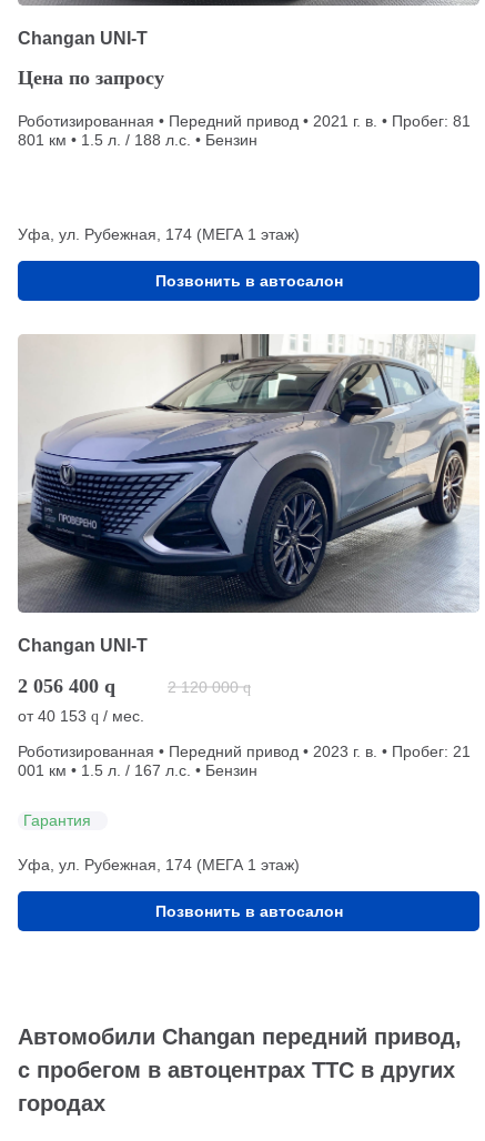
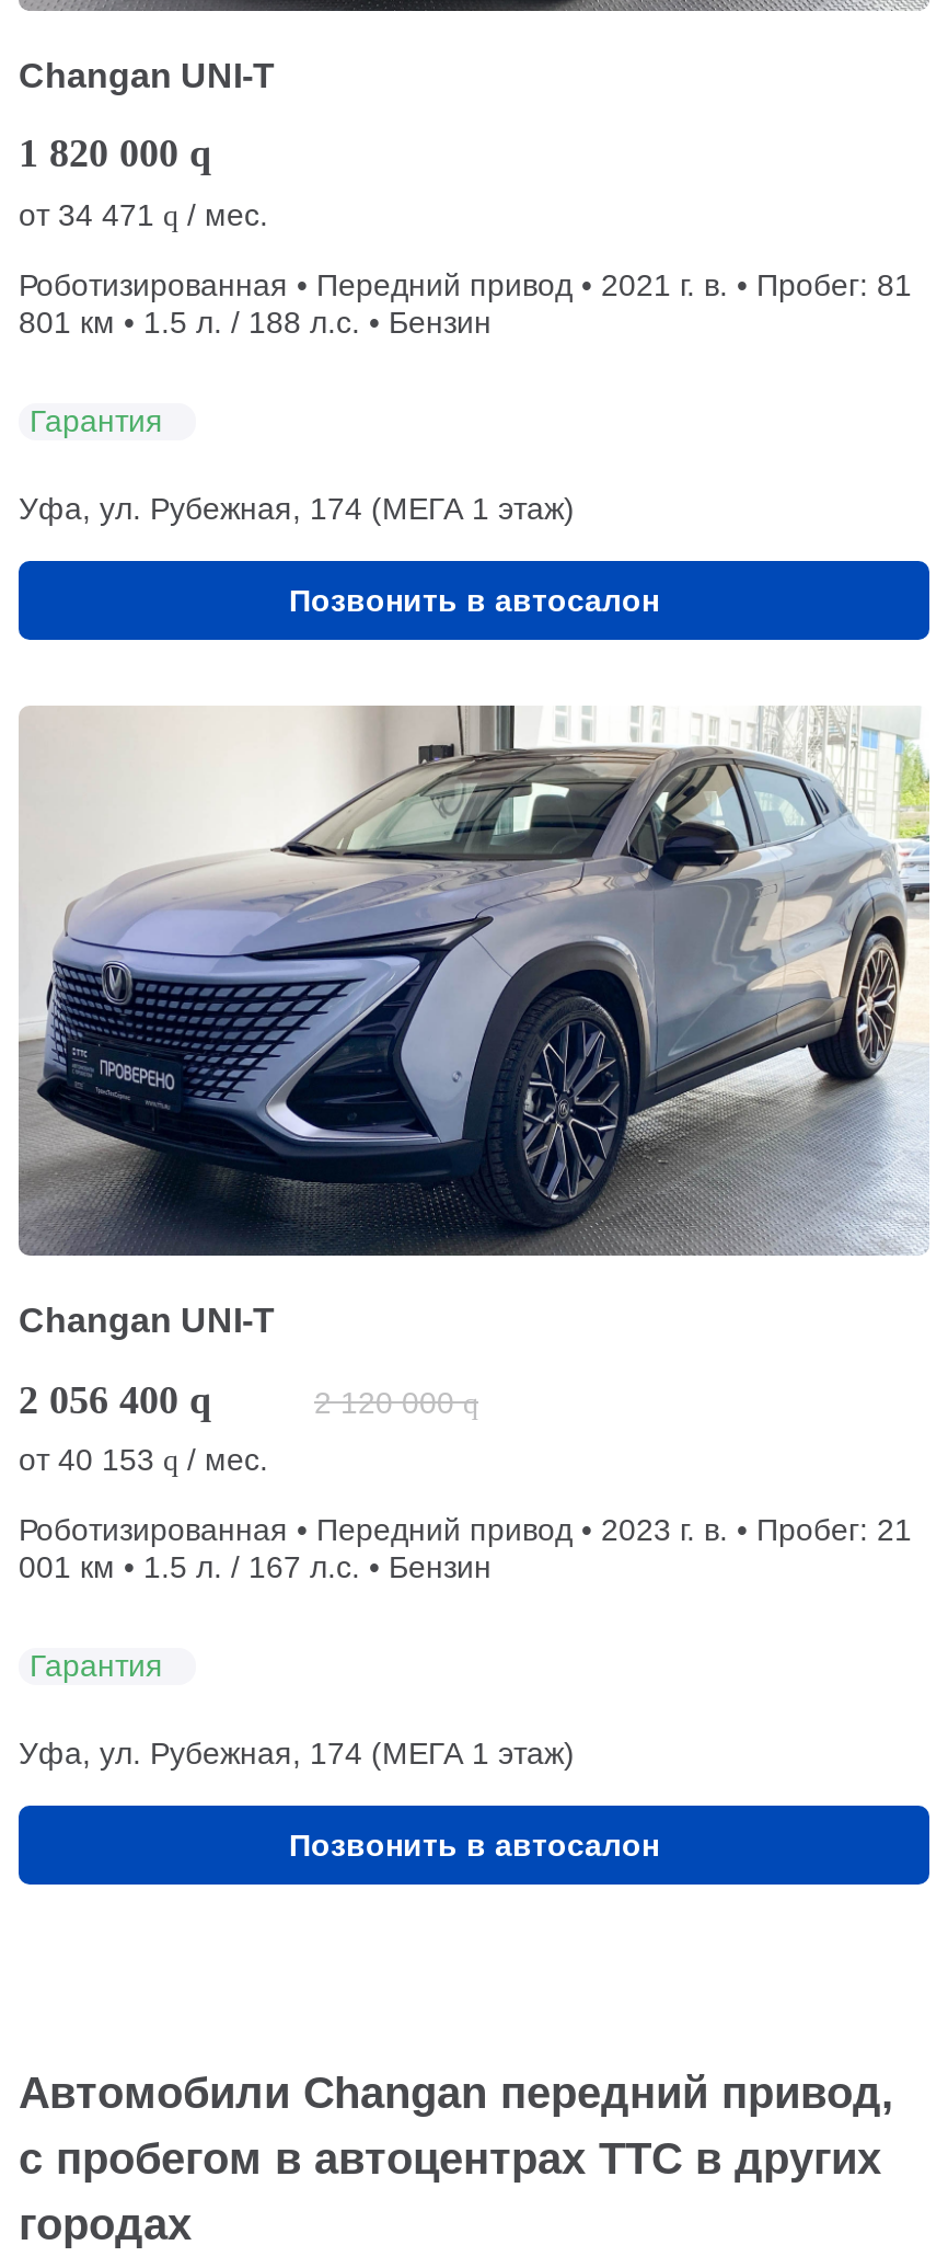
- Цена по запросу
+ 1 820 000 q
+ от 34 471 q / мес.

+ Гарантия
